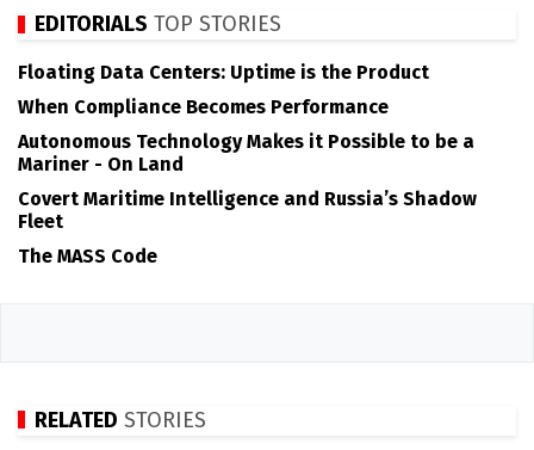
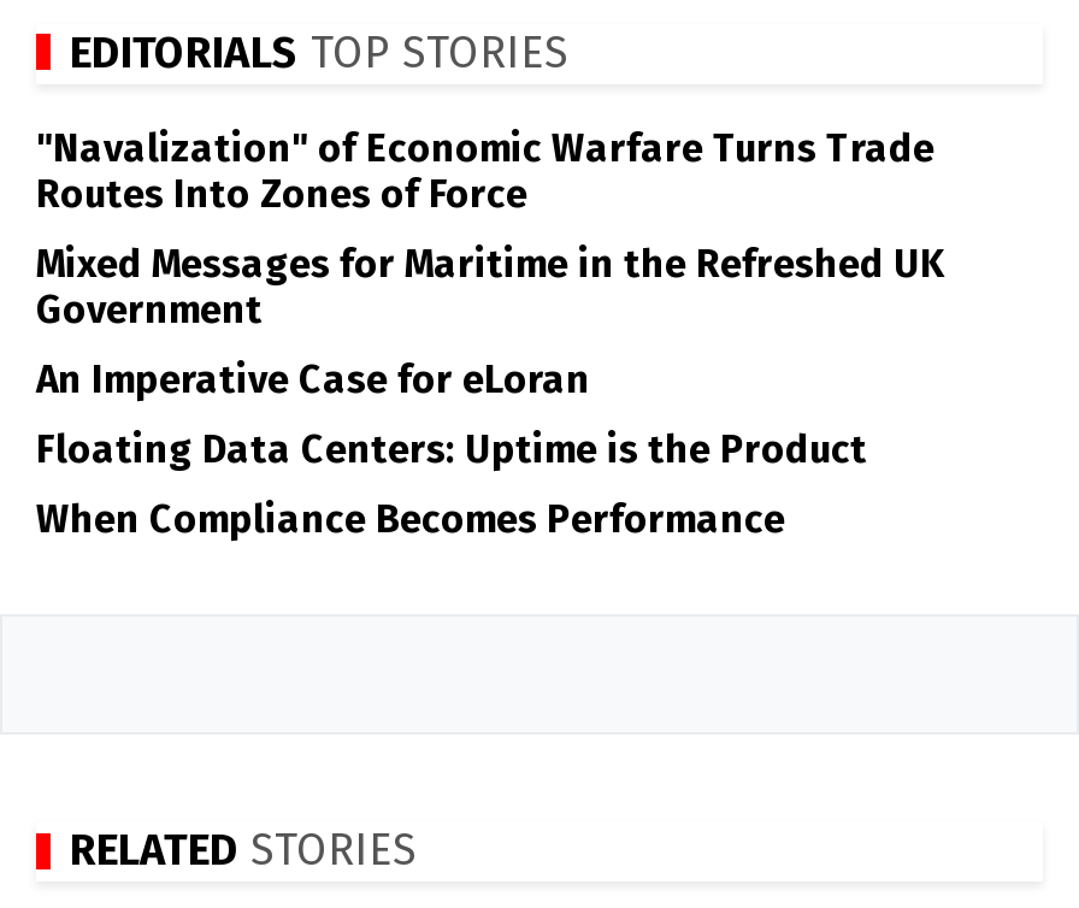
+ "Navalization" of Economic Warfare Turns Trade
+ Routes Into Zones of Force
+ Mixed Messages for Maritime in the Refreshed UK
+ Government
+ An Imperative Case for eLoran

moved down: Floating Data Centers: Uptime is the Product | When Compliance Becomes Performance

- Autonomous Technology Makes it Possible to be a
- Mariner - On Land
- Covert Maritime Intelligence and Russia’s Shadow
- Fleet
- The MASS Code
